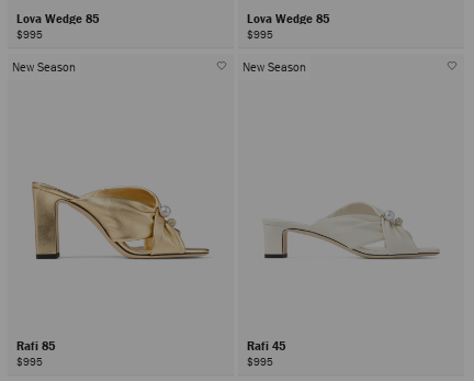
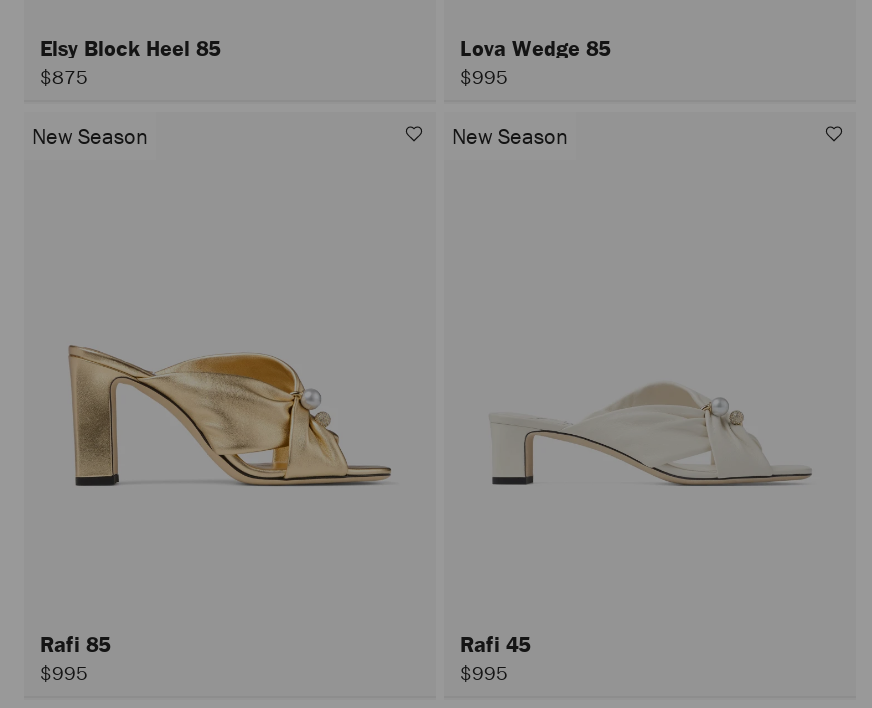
- Lova Wedge 85
- $995
+ Elsy Block Heel 85
+ $875
